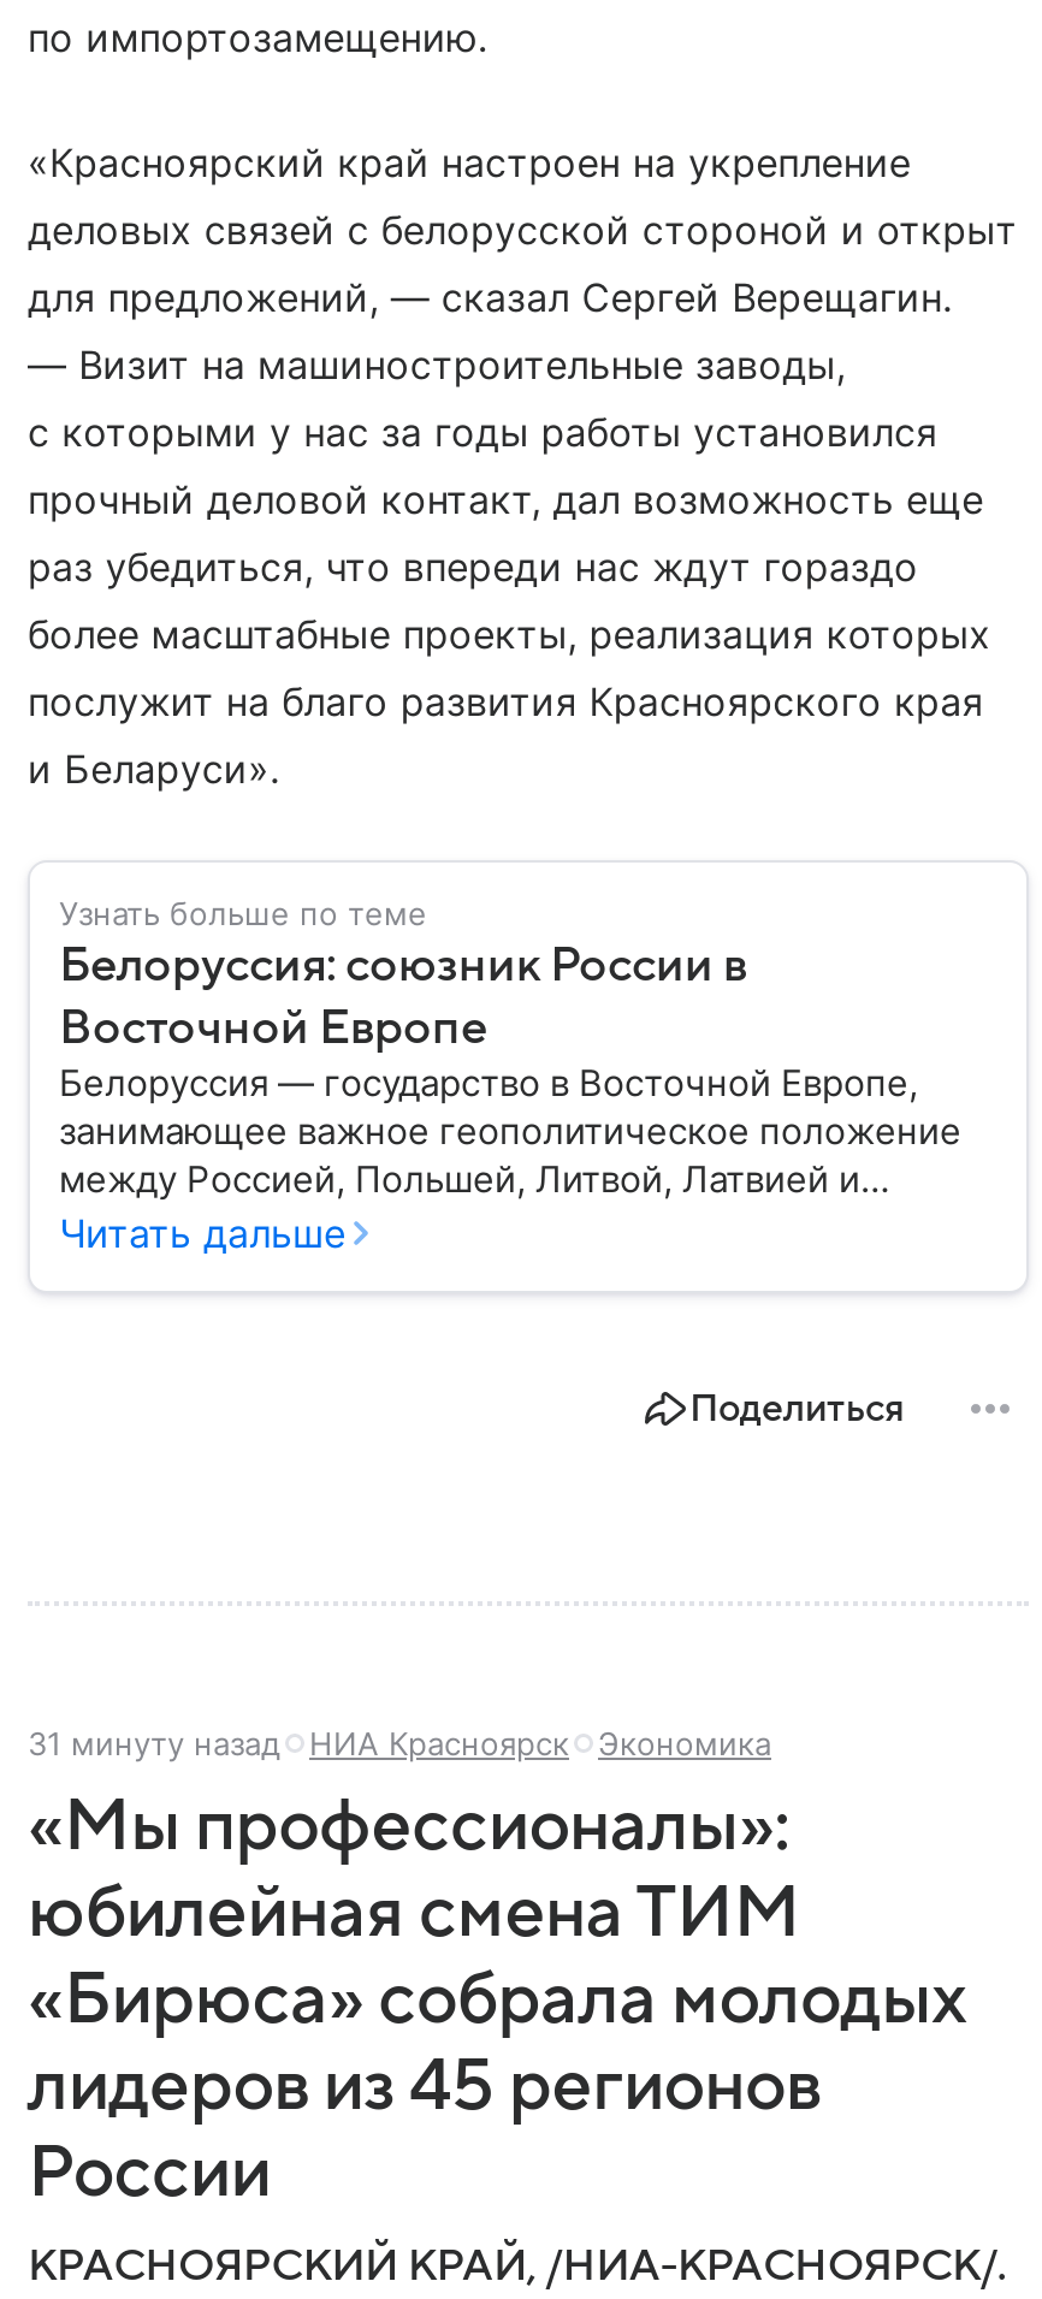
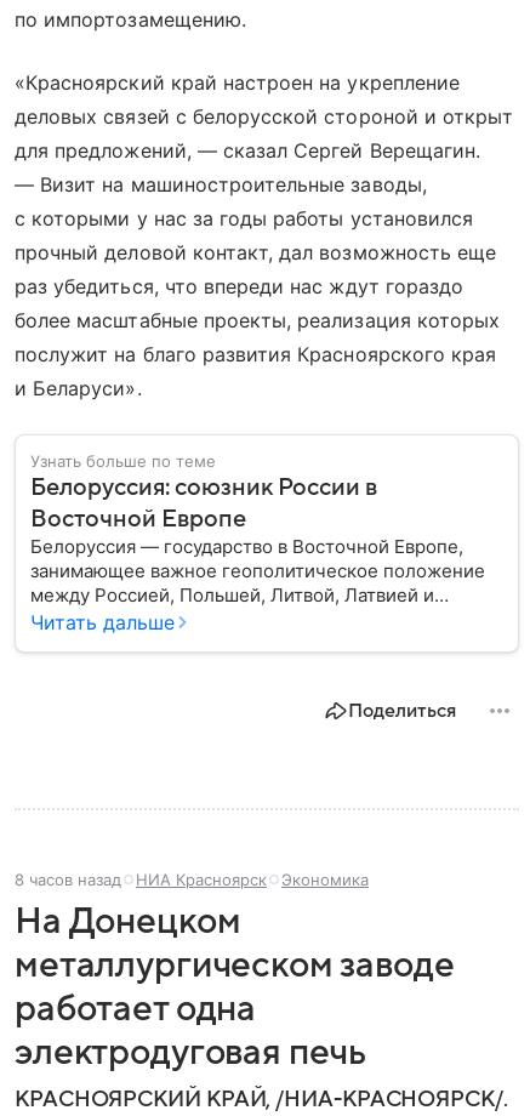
- 31 минуту назад НИА Красноярск Экономика
+ 8 часов назад НИА Красноярск Экономика

- «Мы профессионалы»:
- юбилейная смена ТИМ
- «Бирюса» собрала молодых
- лидеров из 45 регионов
- России
+ На Донецком
+ металлургическом заводе
+ работает одна
+ электродуговая печь
